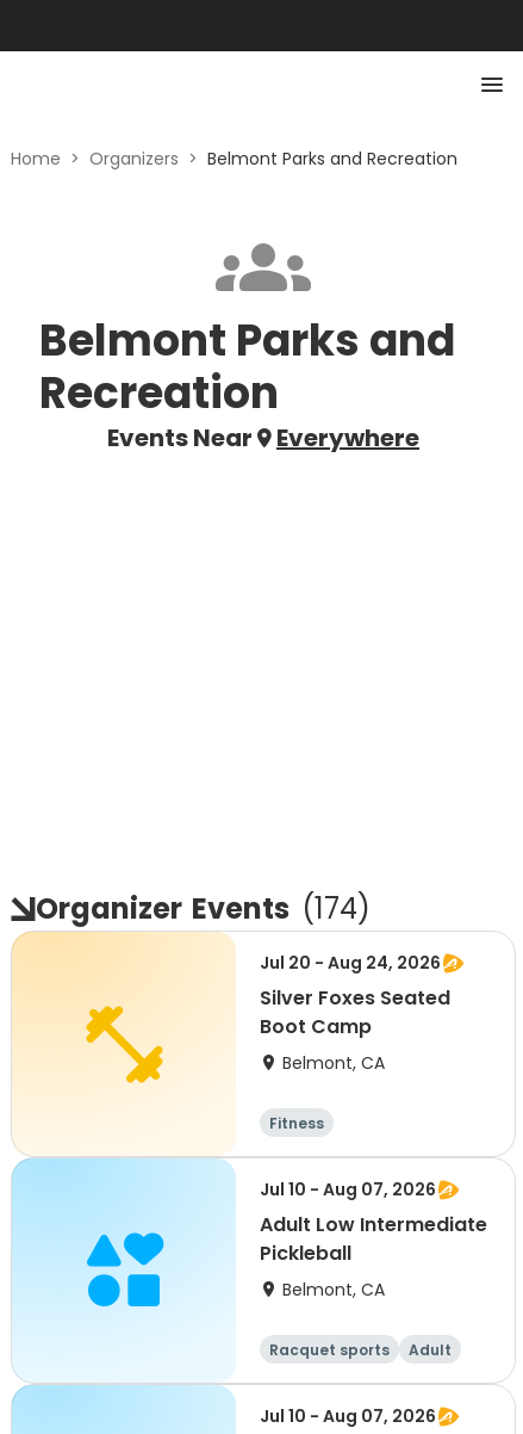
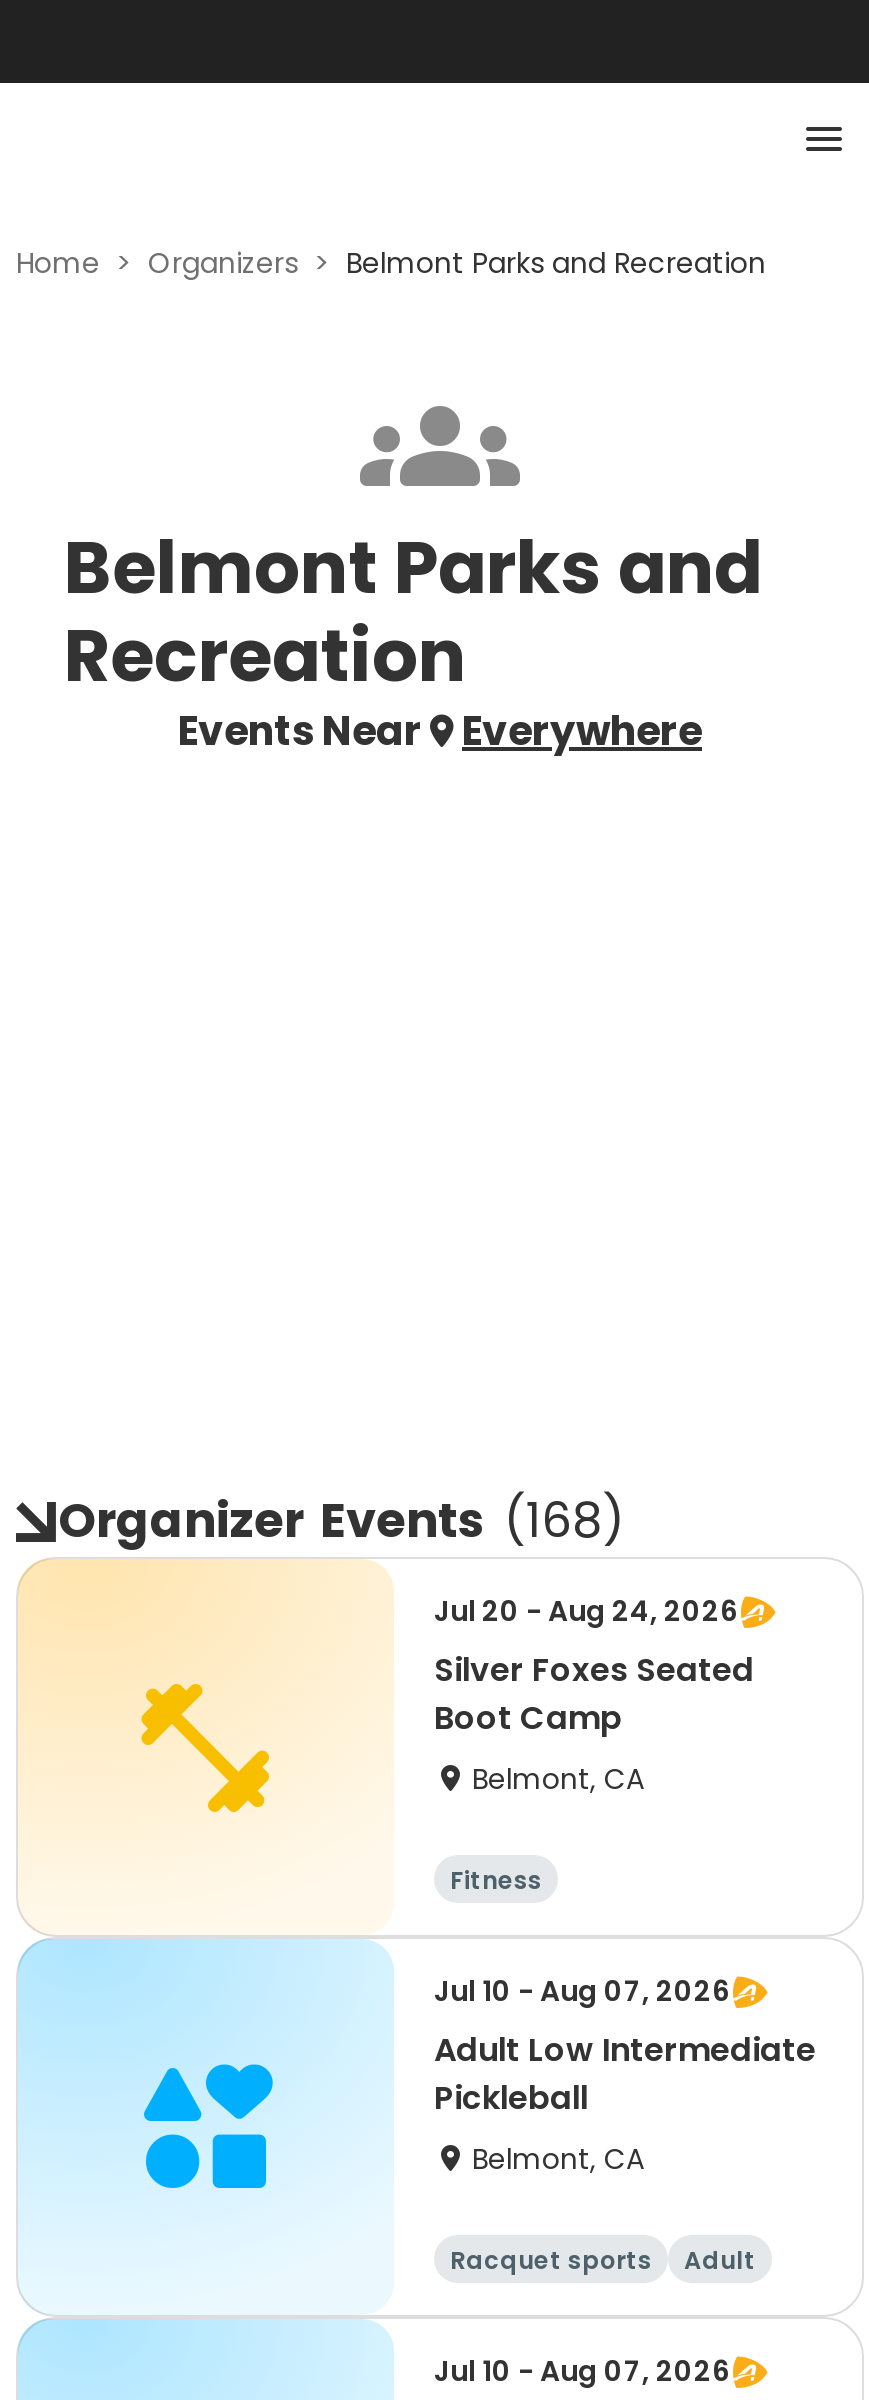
- Organizer Events (174)
+ Organizer Events (168)
